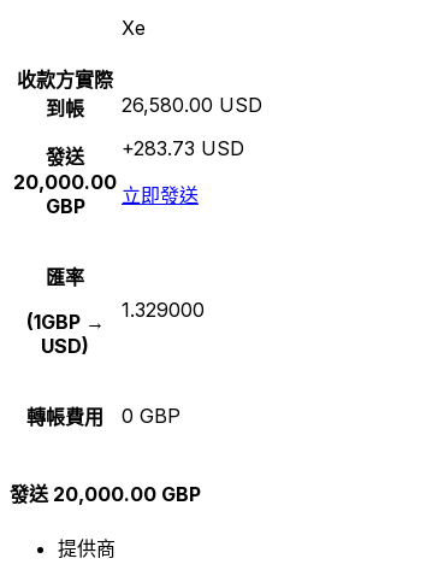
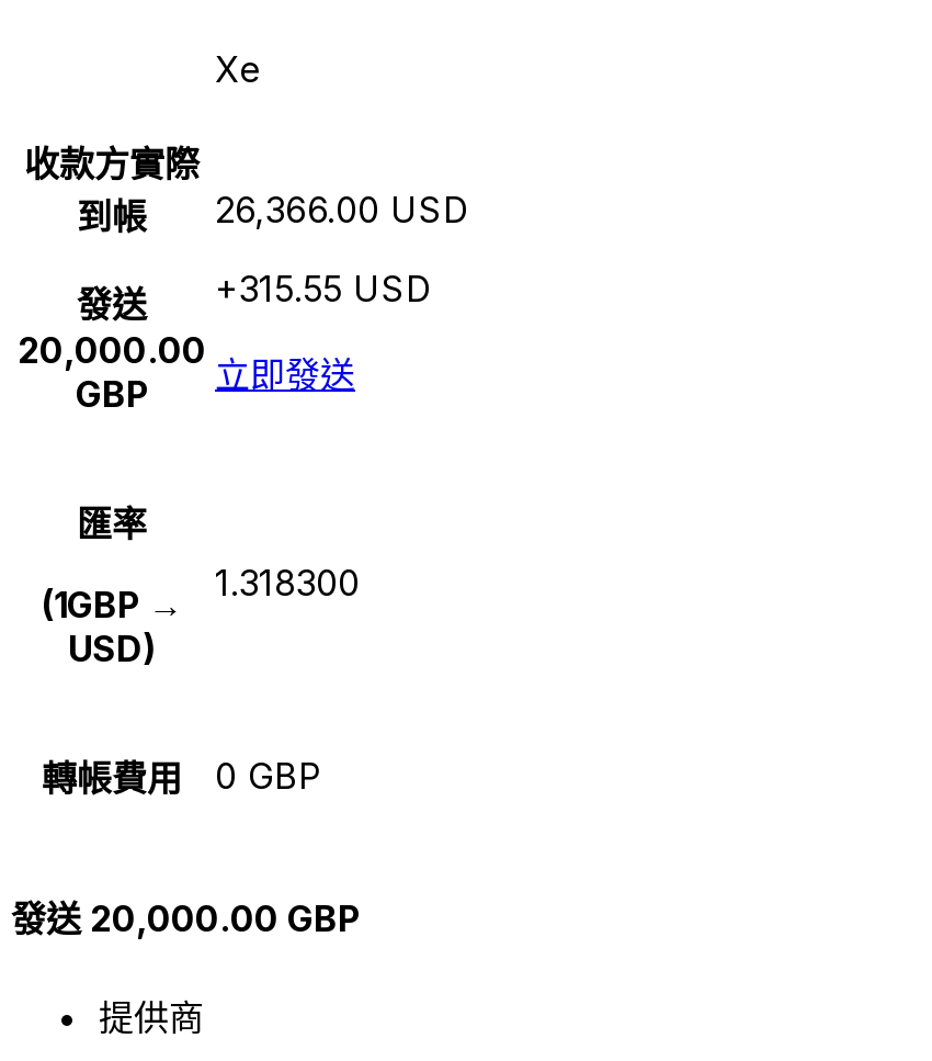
- 到帳 26,580.00 USD
+ 到帳 26,366.00 USD

- 發送 +283.73 USD
+ 發送 +315.55 USD

- 1.329000
+ 1.318300
